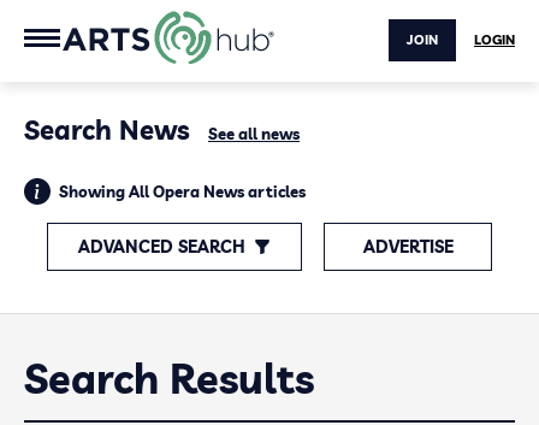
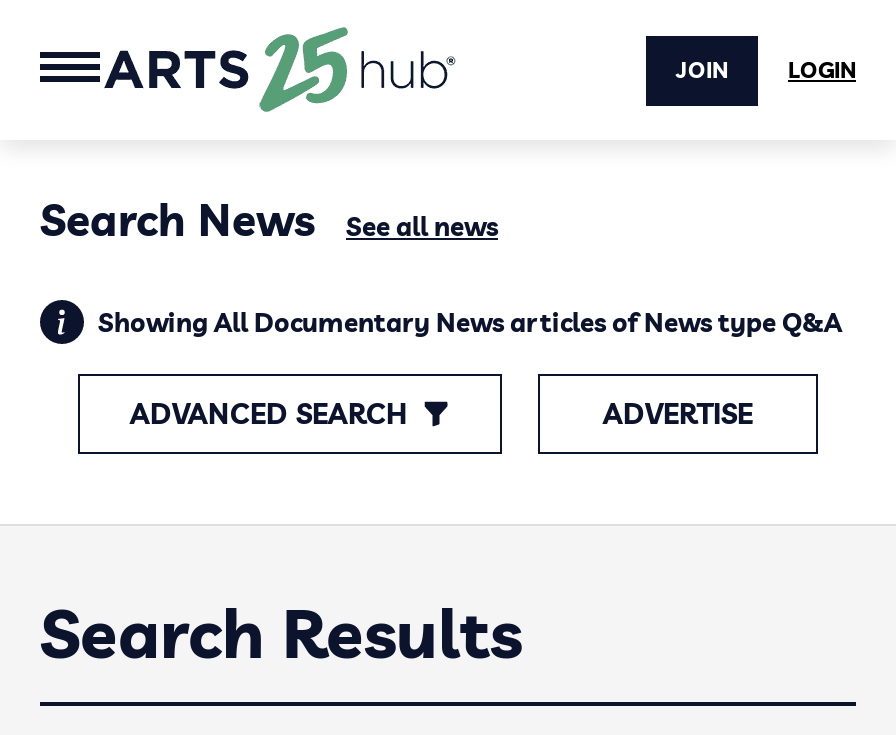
- [image]
+ [image]

- Showing All Opera News articles
+ Showing All Documentary News articles of News type Q&A
